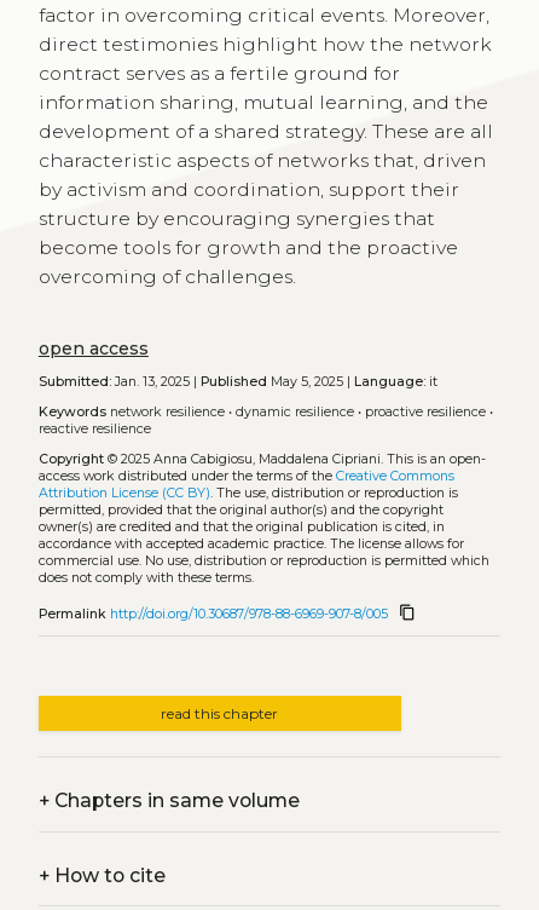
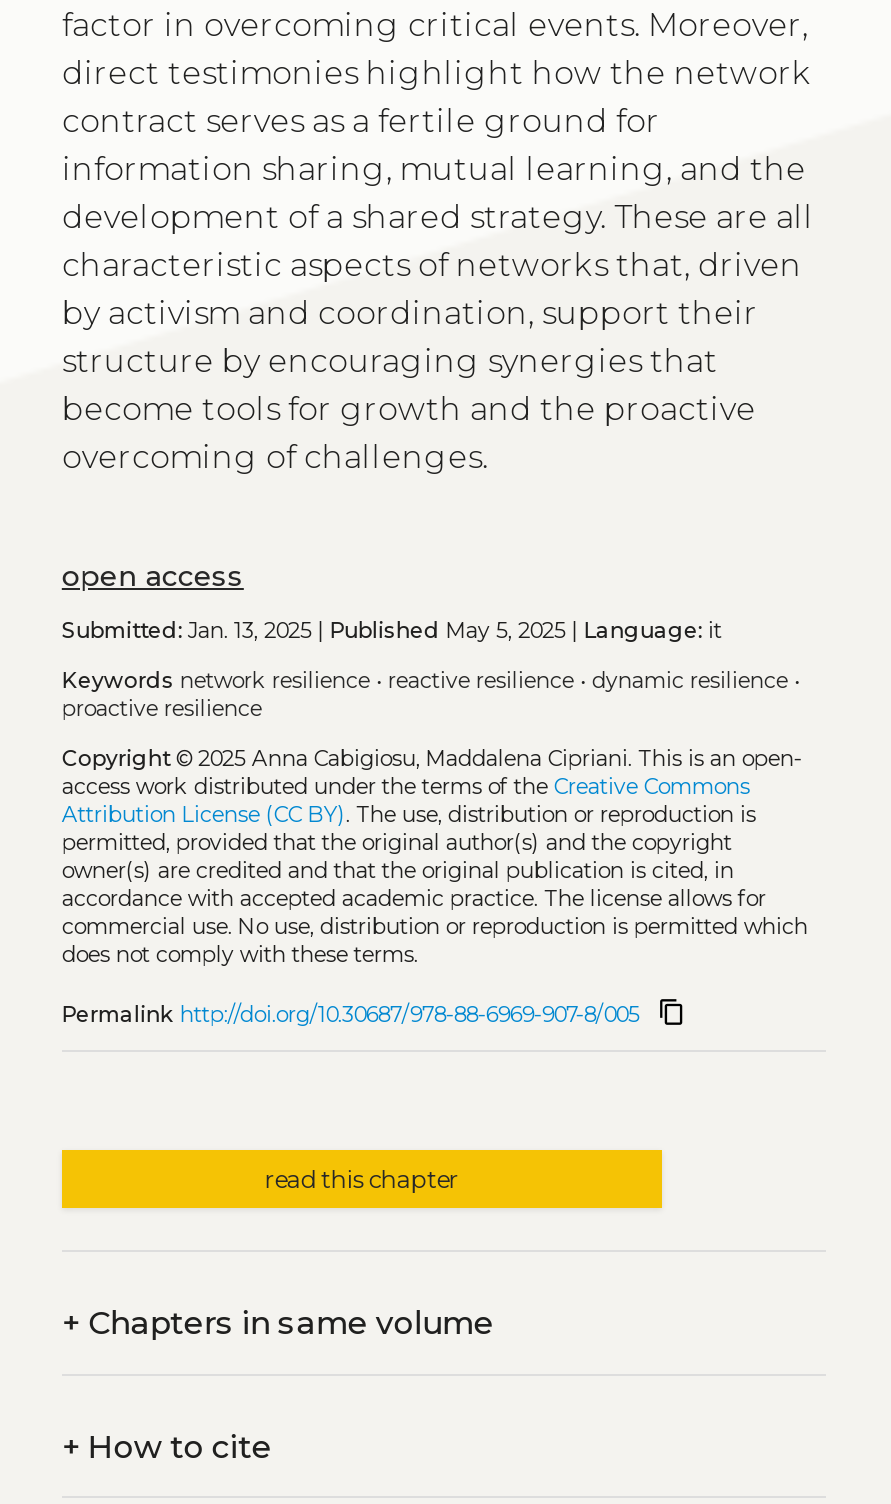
- Keywords network resilience • dynamic resilience • proactive resilience •
+ Keywords network resilience • reactive resilience • dynamic resilience •

- reactive resilience
+ proactive resilience
